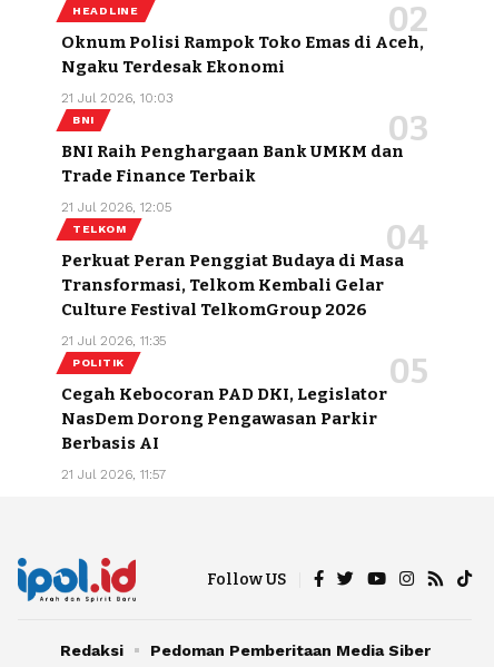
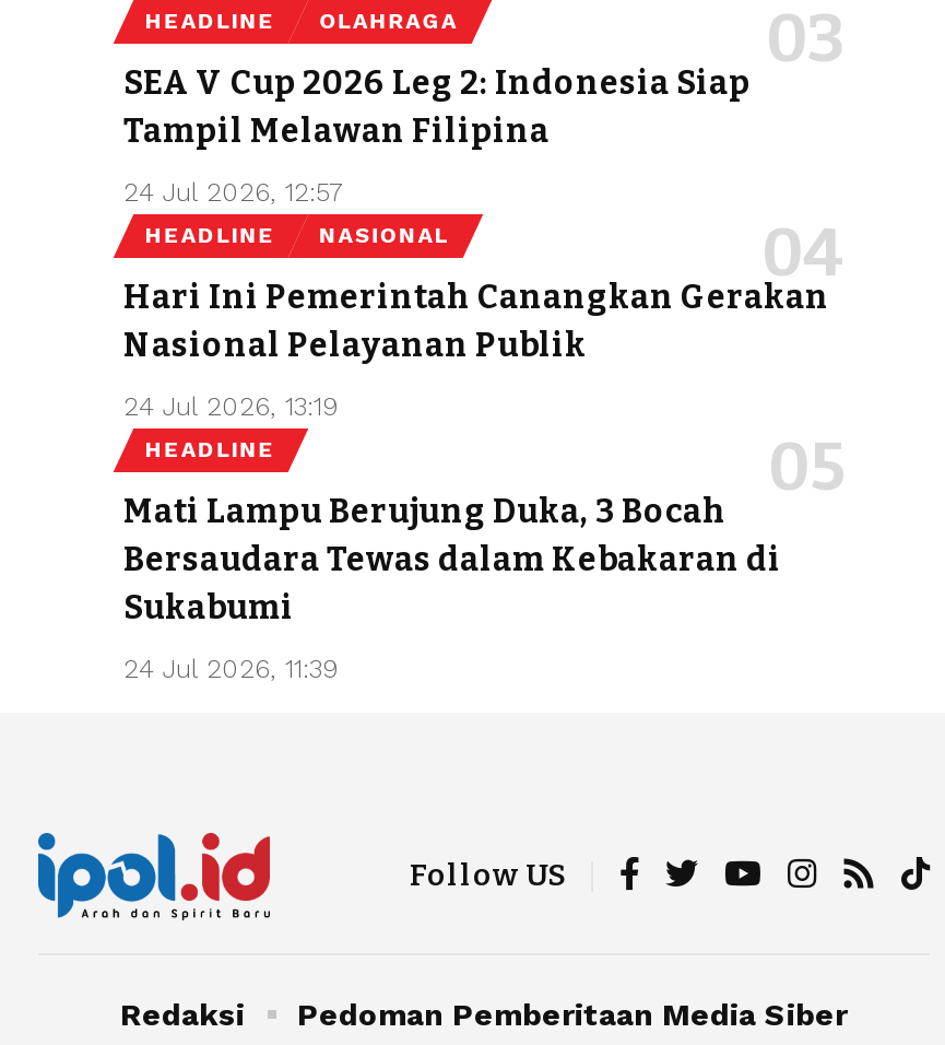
- Oknum Polisi Rampok Toko Emas di Aceh,
- Ngaku Terdesak Ekonomi
- 21 Jul 2026, 10:03
- BNI
- BNI Raih Penghargaan Bank UMKM dan
- Trade Finance Terbaik
- 21 Jul 2026, 12:05
- TELKOM
- Perkuat Peran Penggiat Budaya di Masa
- Transformasi, Telkom Kembali Gelar
- Culture Festival TelkomGroup 2026
- 21 Jul 2026, 11:35
- POLITIK
- Cegah Kebocoran PAD DKI, Legislator
- NasDem Dorong Pengawasan Parkir
- Berbasis AI
- 21 Jul 2026, 11:57
+ OLAHRAGA
+ SEA V Cup 2026 Leg 2: Indonesia Siap
+ Tampil Melawan Filipina
+ 24 Jul 2026, 12:57
+ HEADLINE
+ NASIONAL
+ Hari Ini Pemerintah Canangkan Gerakan
+ Nasional Pelayanan Publik
+ 24 Jul 2026, 13:19
+ HEADLINE
+ Mati Lampu Berujung Duka, 3 Bocah
+ Bersaudara Tewas dalam Kebakaran di
+ Sukabumi
+ 24 Jul 2026, 11:39
